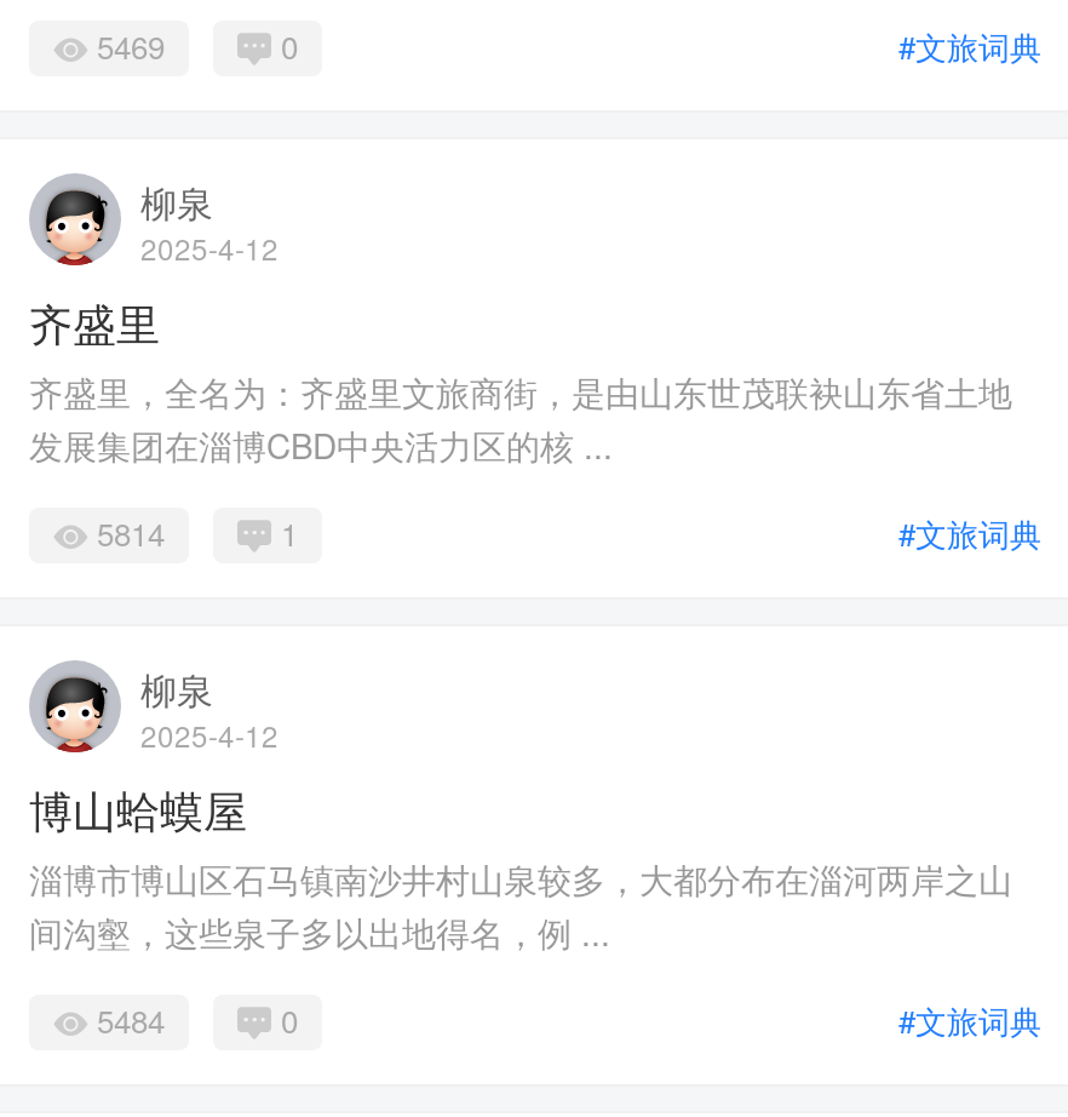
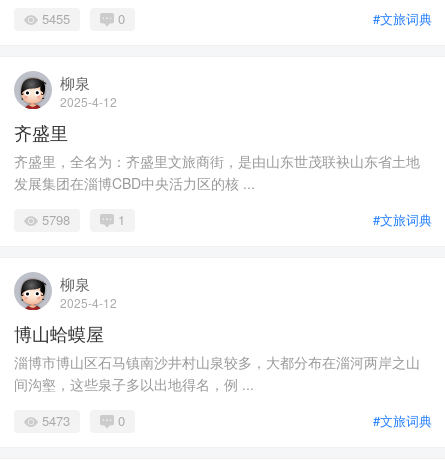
- 5469
+ 5455

- 5814
+ 5798

- 5484
+ 5473
